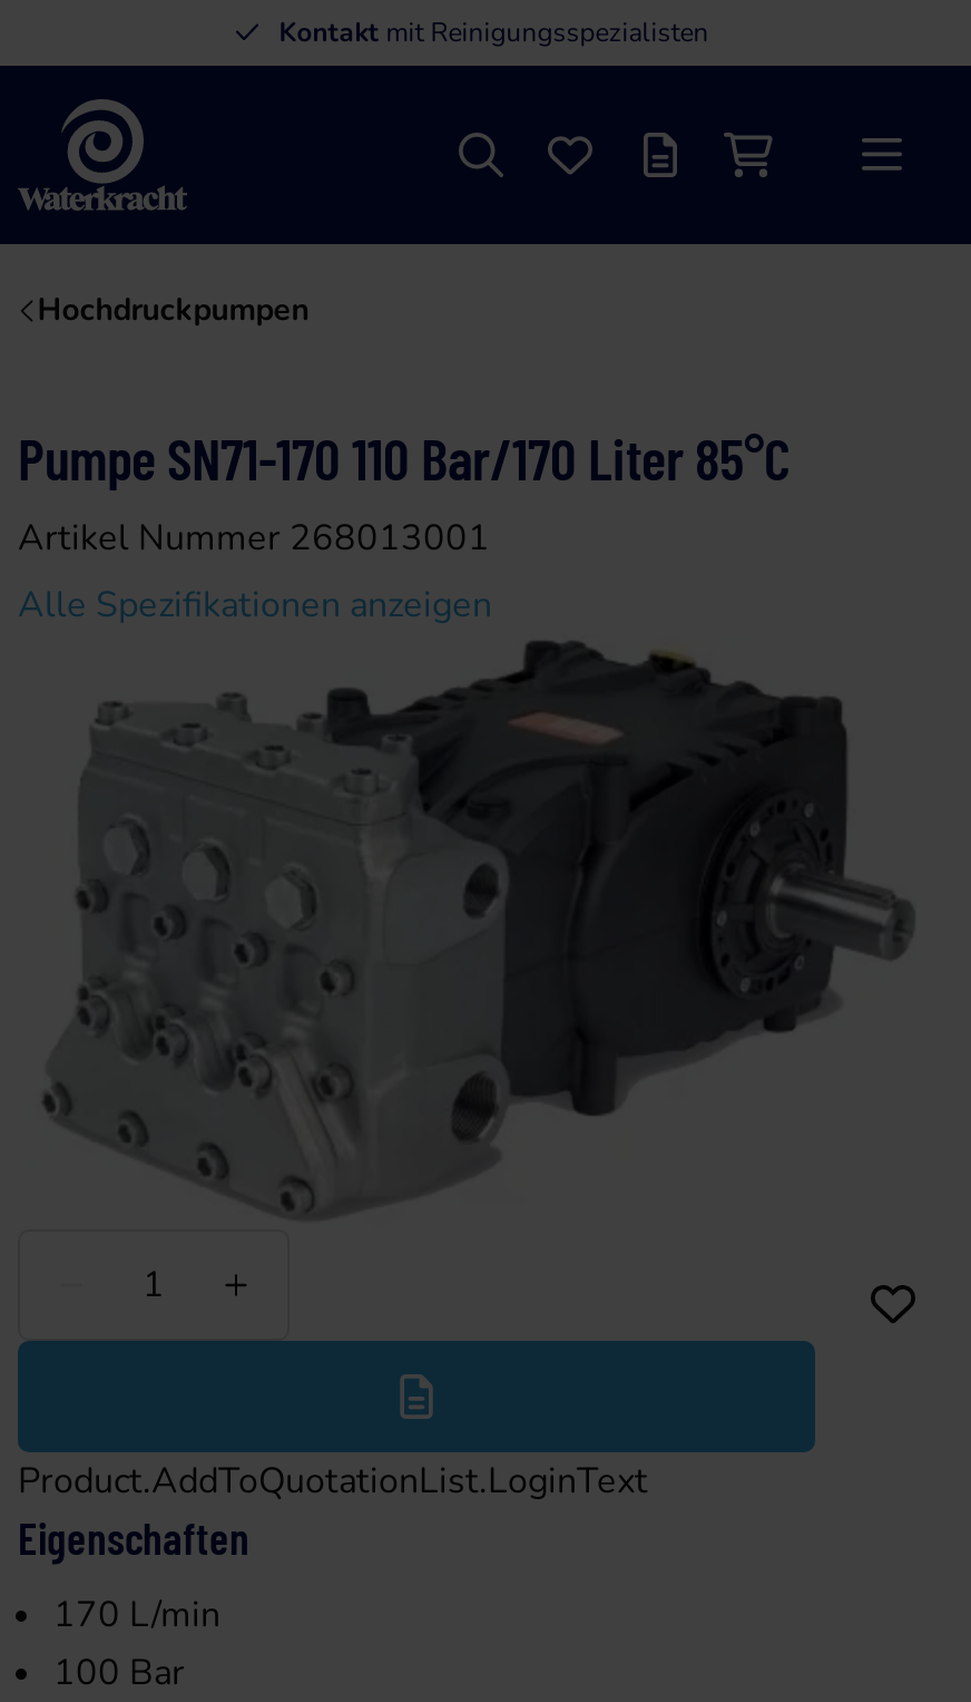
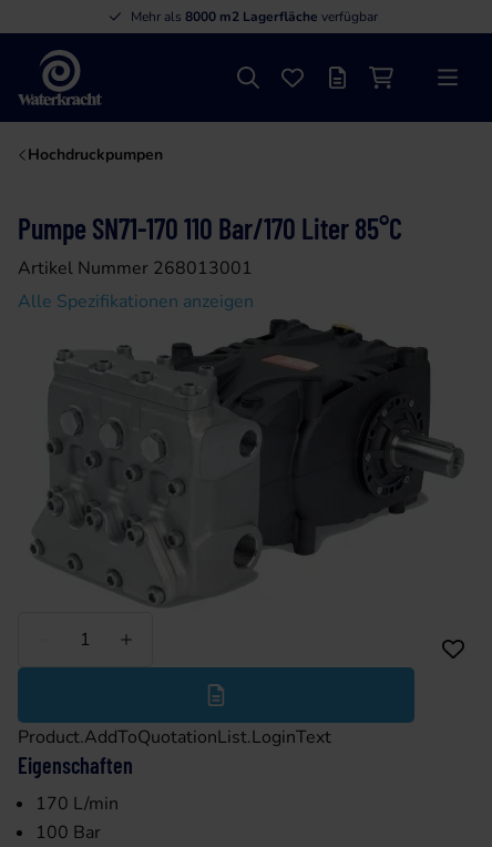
- Kontakt mit Reinigungsspezialisten
+ Mehr als 8000 m2 Lagerfläche verfügbar
